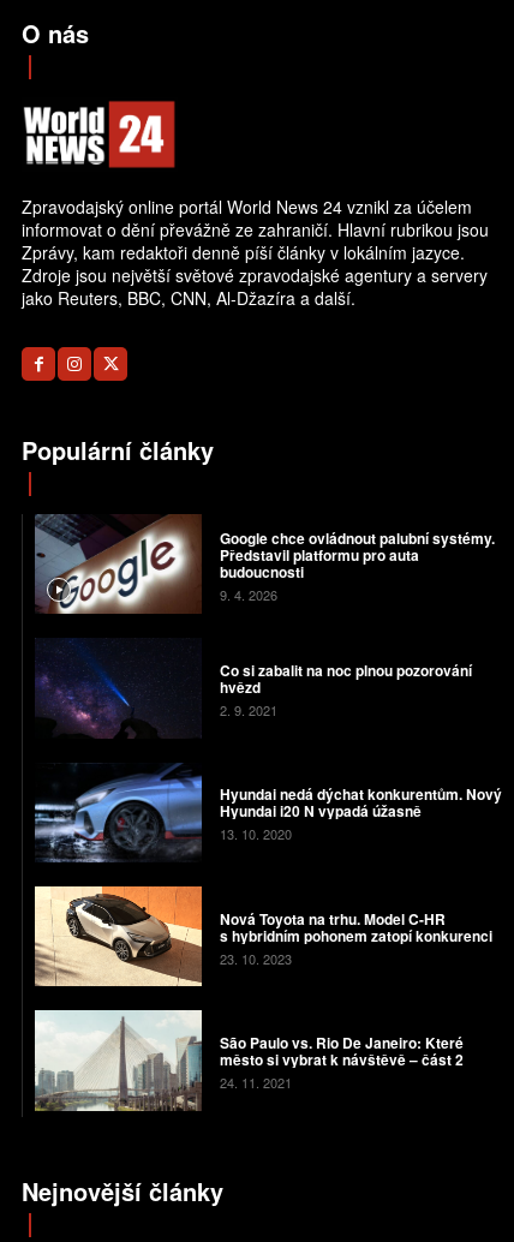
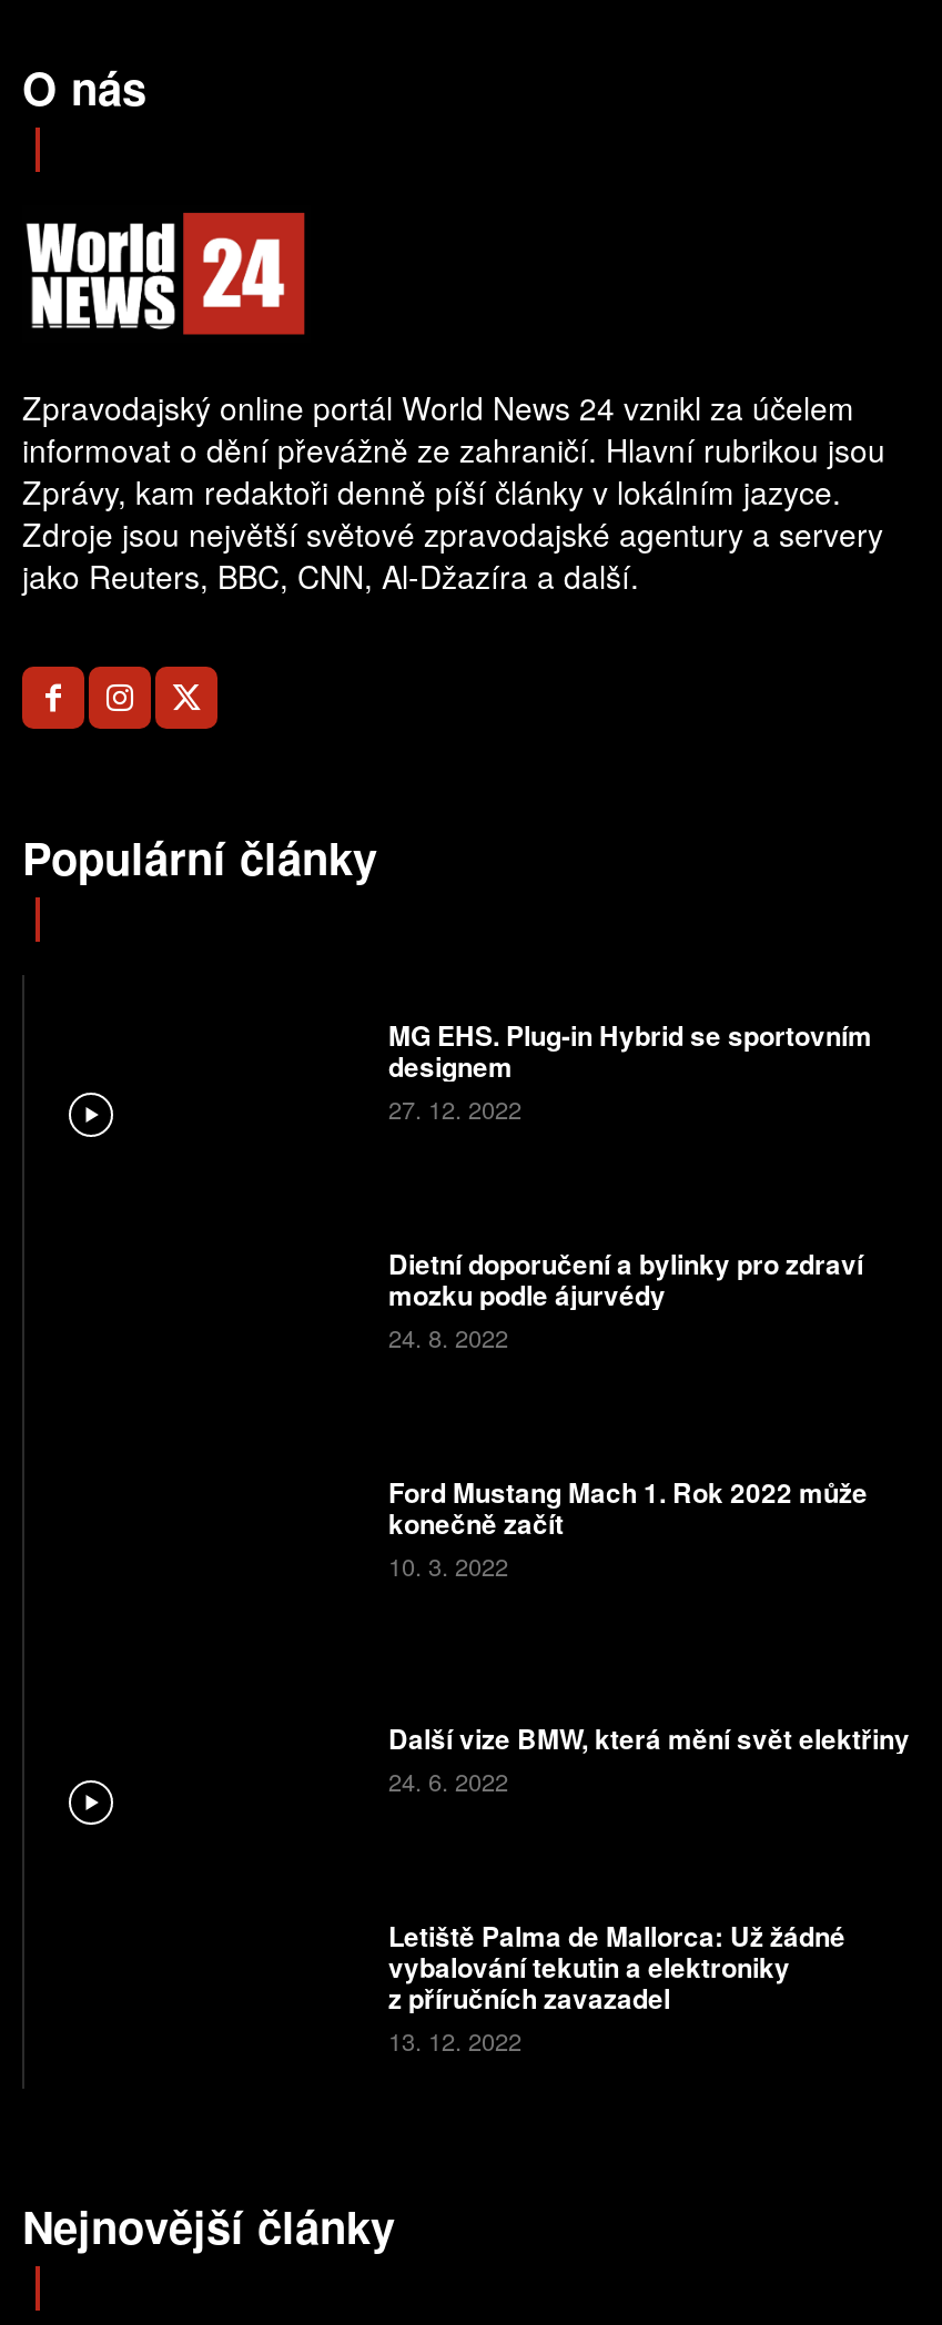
- [image]

- Google chce ovládnout palubní systémy.
- Představil platformu pro auta
- budoucnosti
- 9. 4. 2026
+ MG EHS. Plug-in Hybrid se sportovním
+ designem
+ 27. 12. 2022

- [image]

- Co si zabalit na noc plnou pozorování
- hvězd
- 2. 9. 2021
+ Dietní doporučení a bylinky pro zdraví
+ mozku podle ájurvédy
+ 24. 8. 2022

- [image]

- Hyundai nedá dýchat konkurentům. Nový
- Hyundai i20 N vypadá úžasně
- 13. 10. 2020
+ Ford Mustang Mach 1. Rok 2022 může
+ konečně začít
+ 10. 3. 2022

- [image]

- Nová Toyota na trhu. Model C-HR
- s hybridním pohonem zatopí konkurenci
- 23. 10. 2023
+ Další vize BMW, která mění svět elektřiny
+ 24. 6. 2022

- [image]

- São Paulo vs. Rio De Janeiro: Které
- město si vybrat k návštěvě – část 2
- 24. 11. 2021
+ Letiště Palma de Mallorca: Už žádné
+ vybalování tekutin a elektroniky
+ z příručních zavazadel
+ 13. 12. 2022
